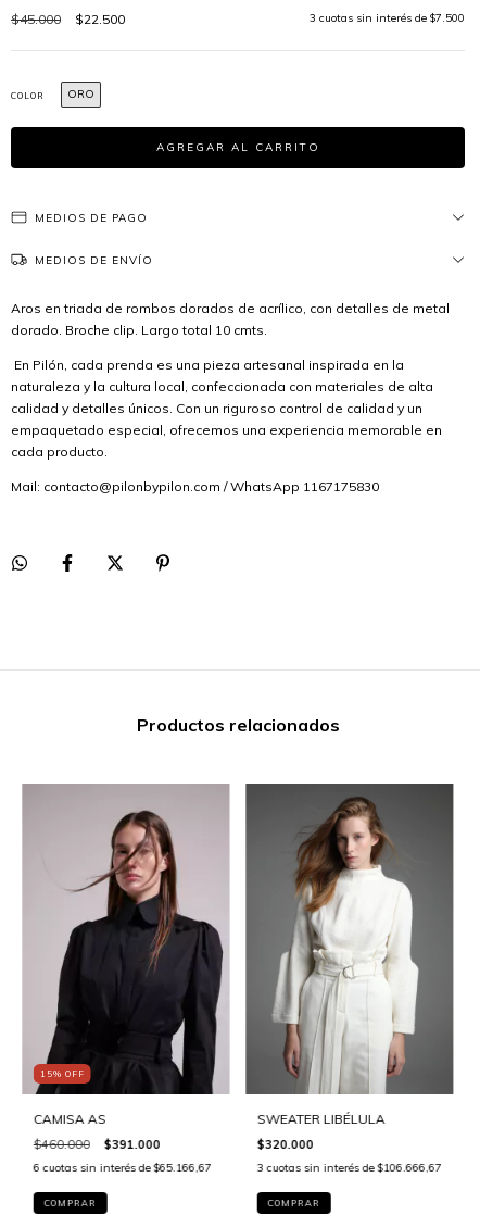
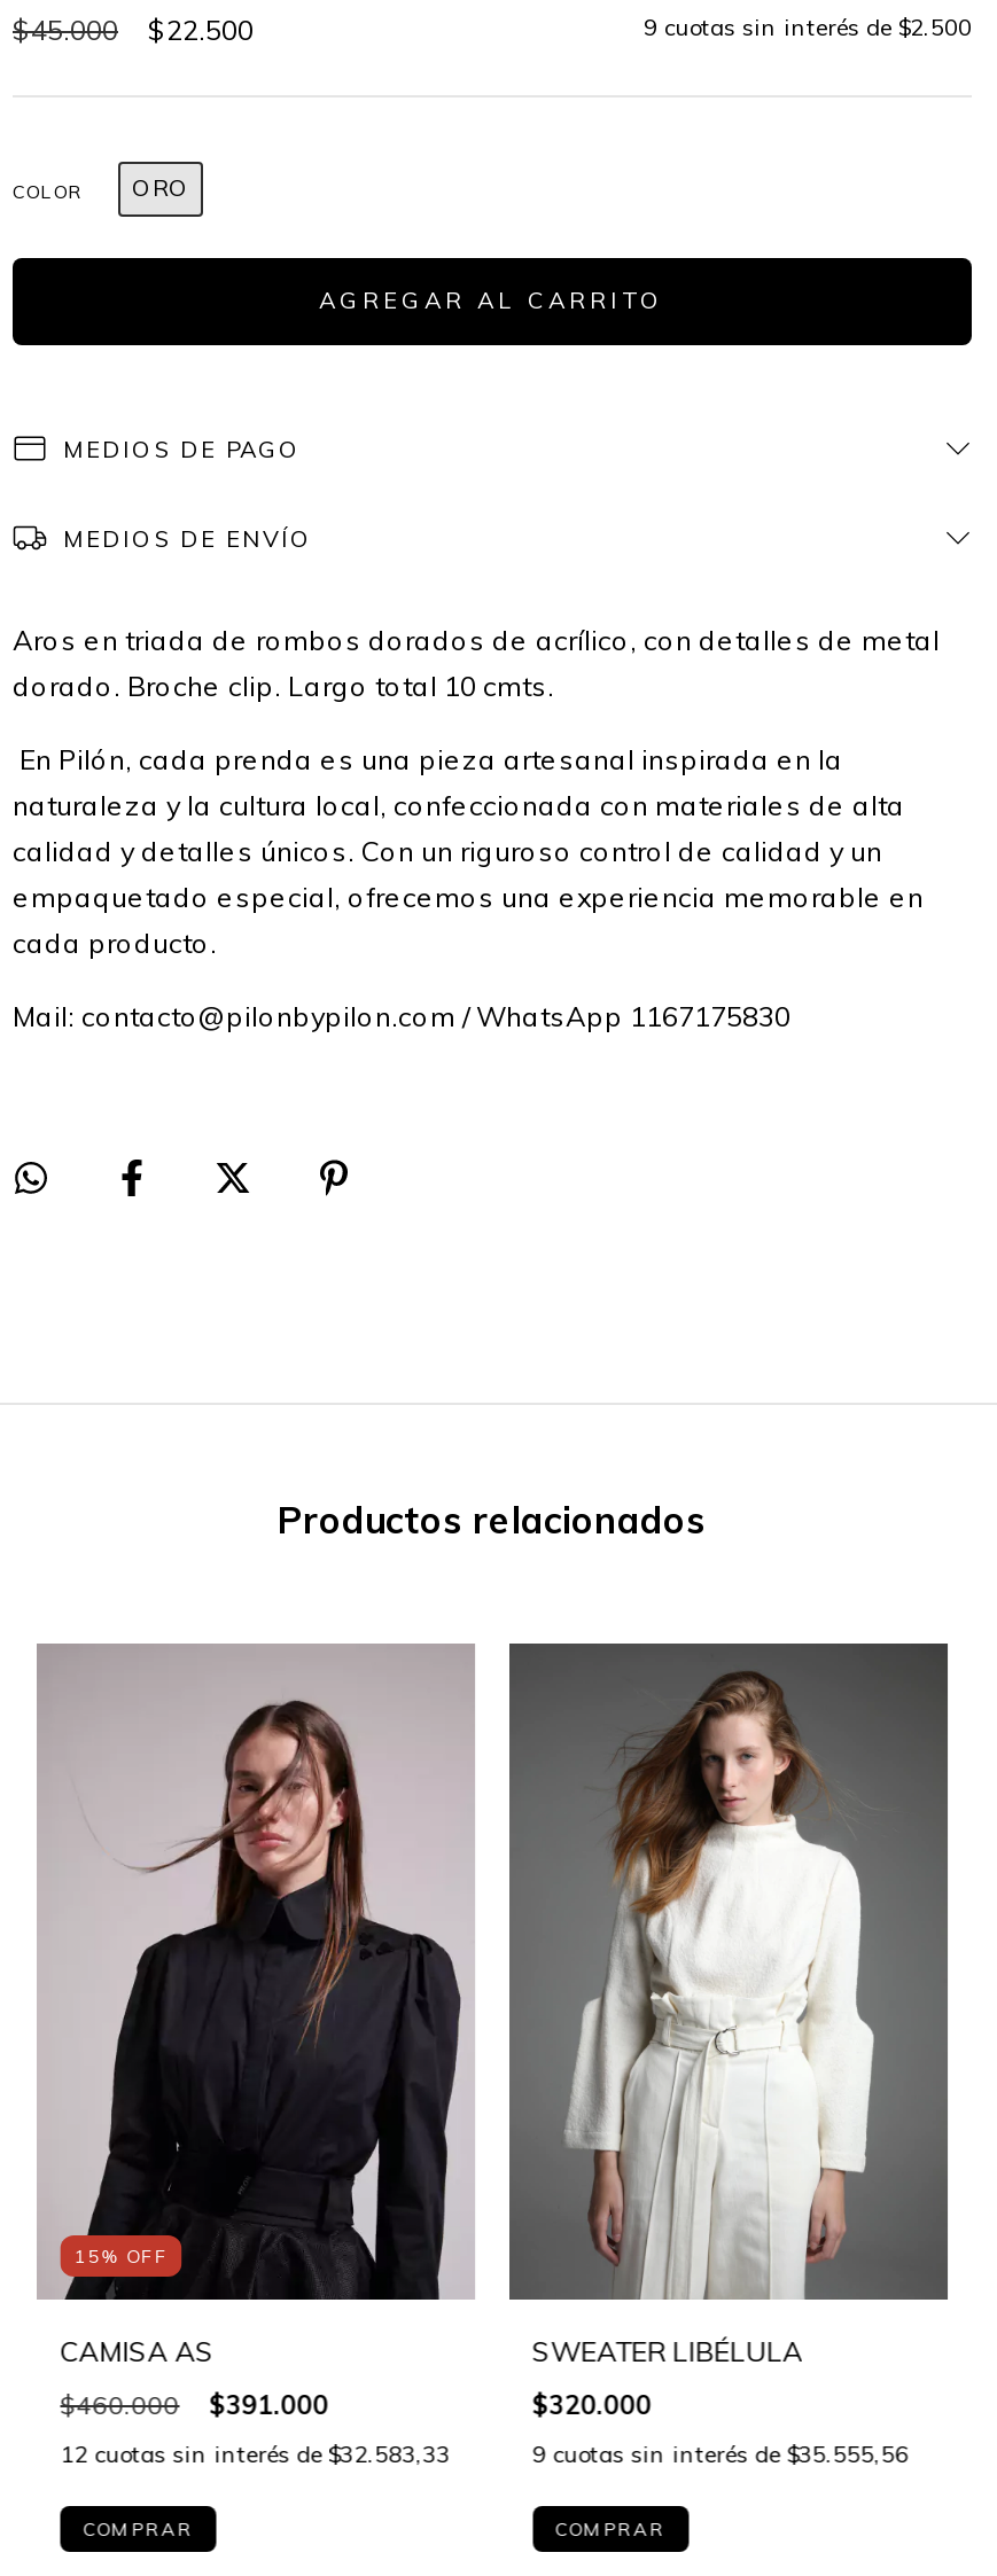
- 3 cuotas sin interés de $7.500
+ 9 cuotas sin interés de $2.500

- 6 cuotas sin interés de $65.166,67
+ 12 cuotas sin interés de $32.583,33

- 3 cuotas sin interés de $106.666,67
+ 9 cuotas sin interés de $35.555,56
